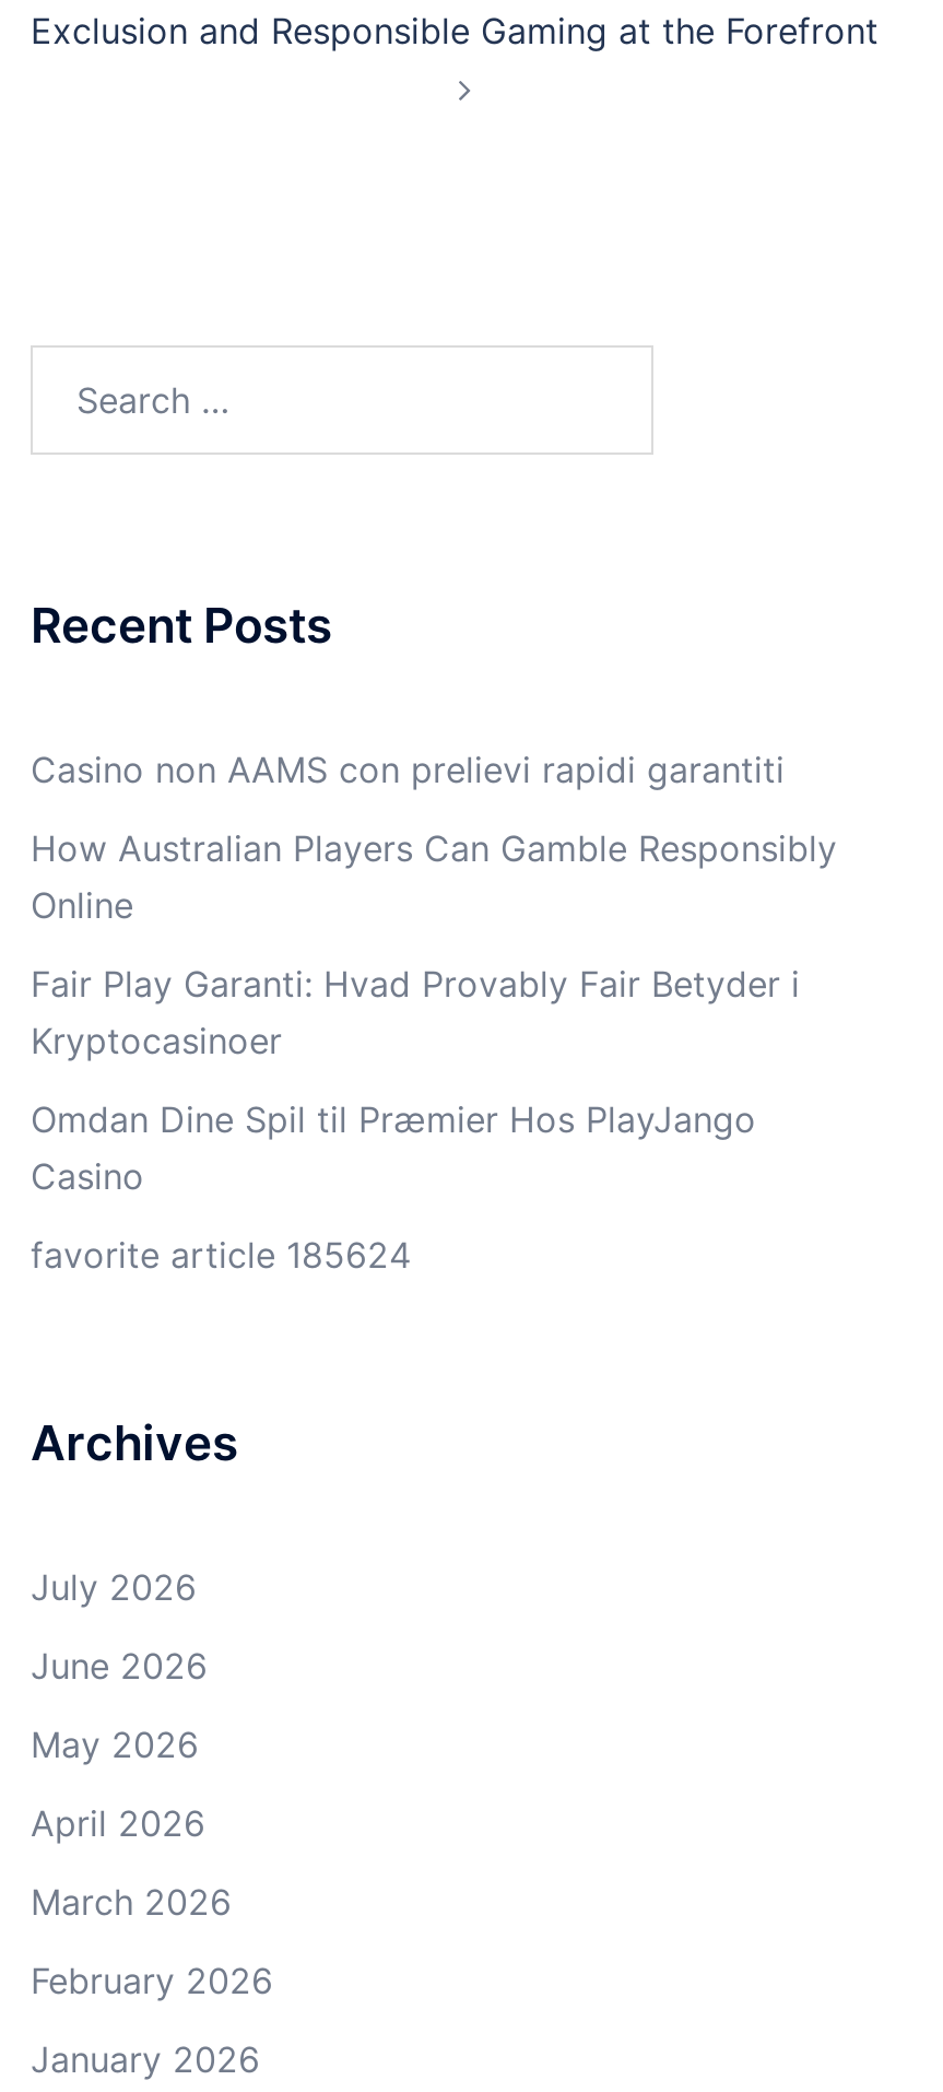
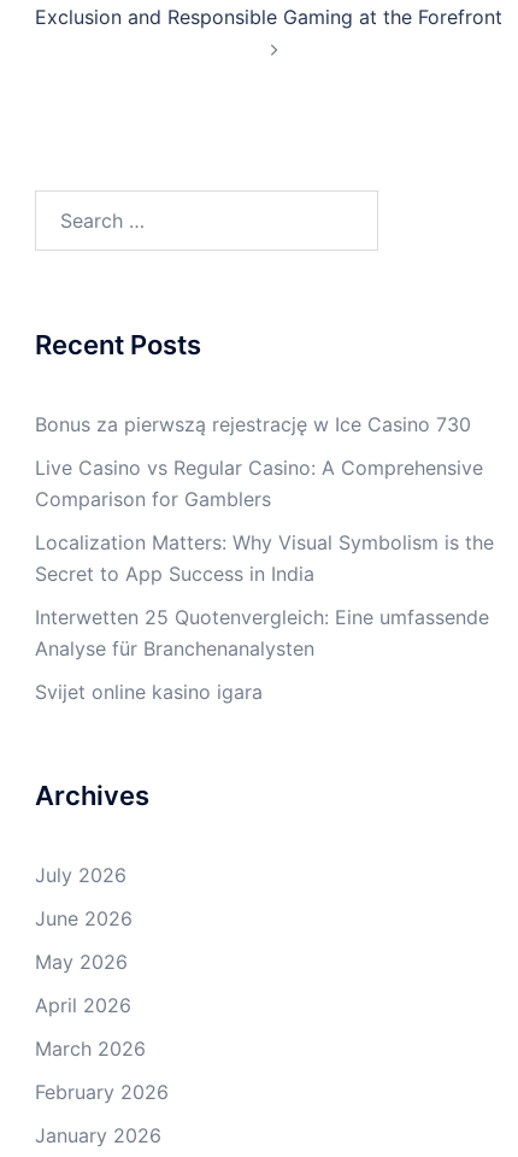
- Casino non AAMS con prelievi rapidi garantiti
+ Bonus za pierwszą rejestrację w Ice Casino 730

- How Australian Players Can Gamble Responsibly
- Online
+ Live Casino vs Regular Casino: A Comprehensive
+ Comparison for Gamblers

- Fair Play Garanti: Hvad Provably Fair Betyder i
- Kryptocasinoer
+ Localization Matters: Why Visual Symbolism is the
+ Secret to App Success in India

- Omdan Dine Spil til Præmier Hos PlayJango
- Casino
+ Interwetten 25 Quotenvergleich: Eine umfassende
+ Analyse für Branchenanalysten

- favorite article 185624
+ Svijet online kasino igara
